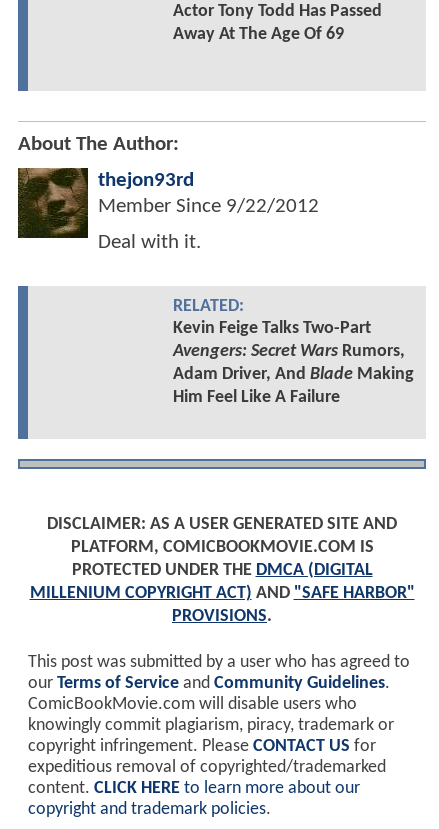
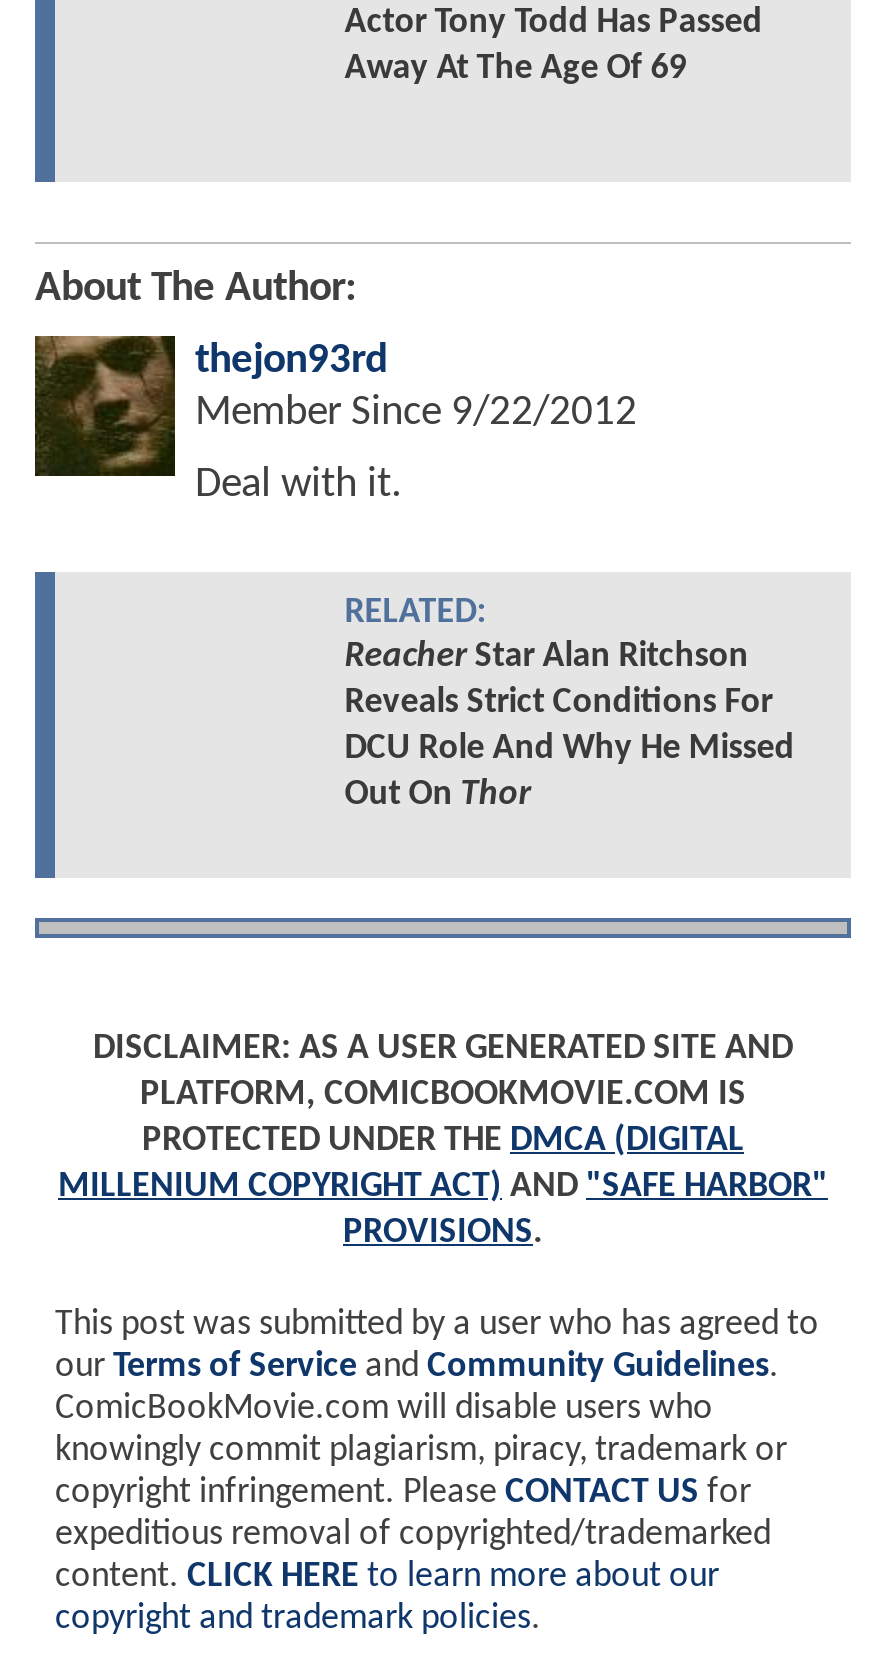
- Kevin Feige Talks Two-Part
- Avengers: Secret Wars Rumors,
- Adam Driver, And Blade Making
- Him Feel Like A Failure
+ Reacher Star Alan Ritchson
+ Reveals Strict Conditions For
+ DCU Role And Why He Missed
+ Out On Thor
